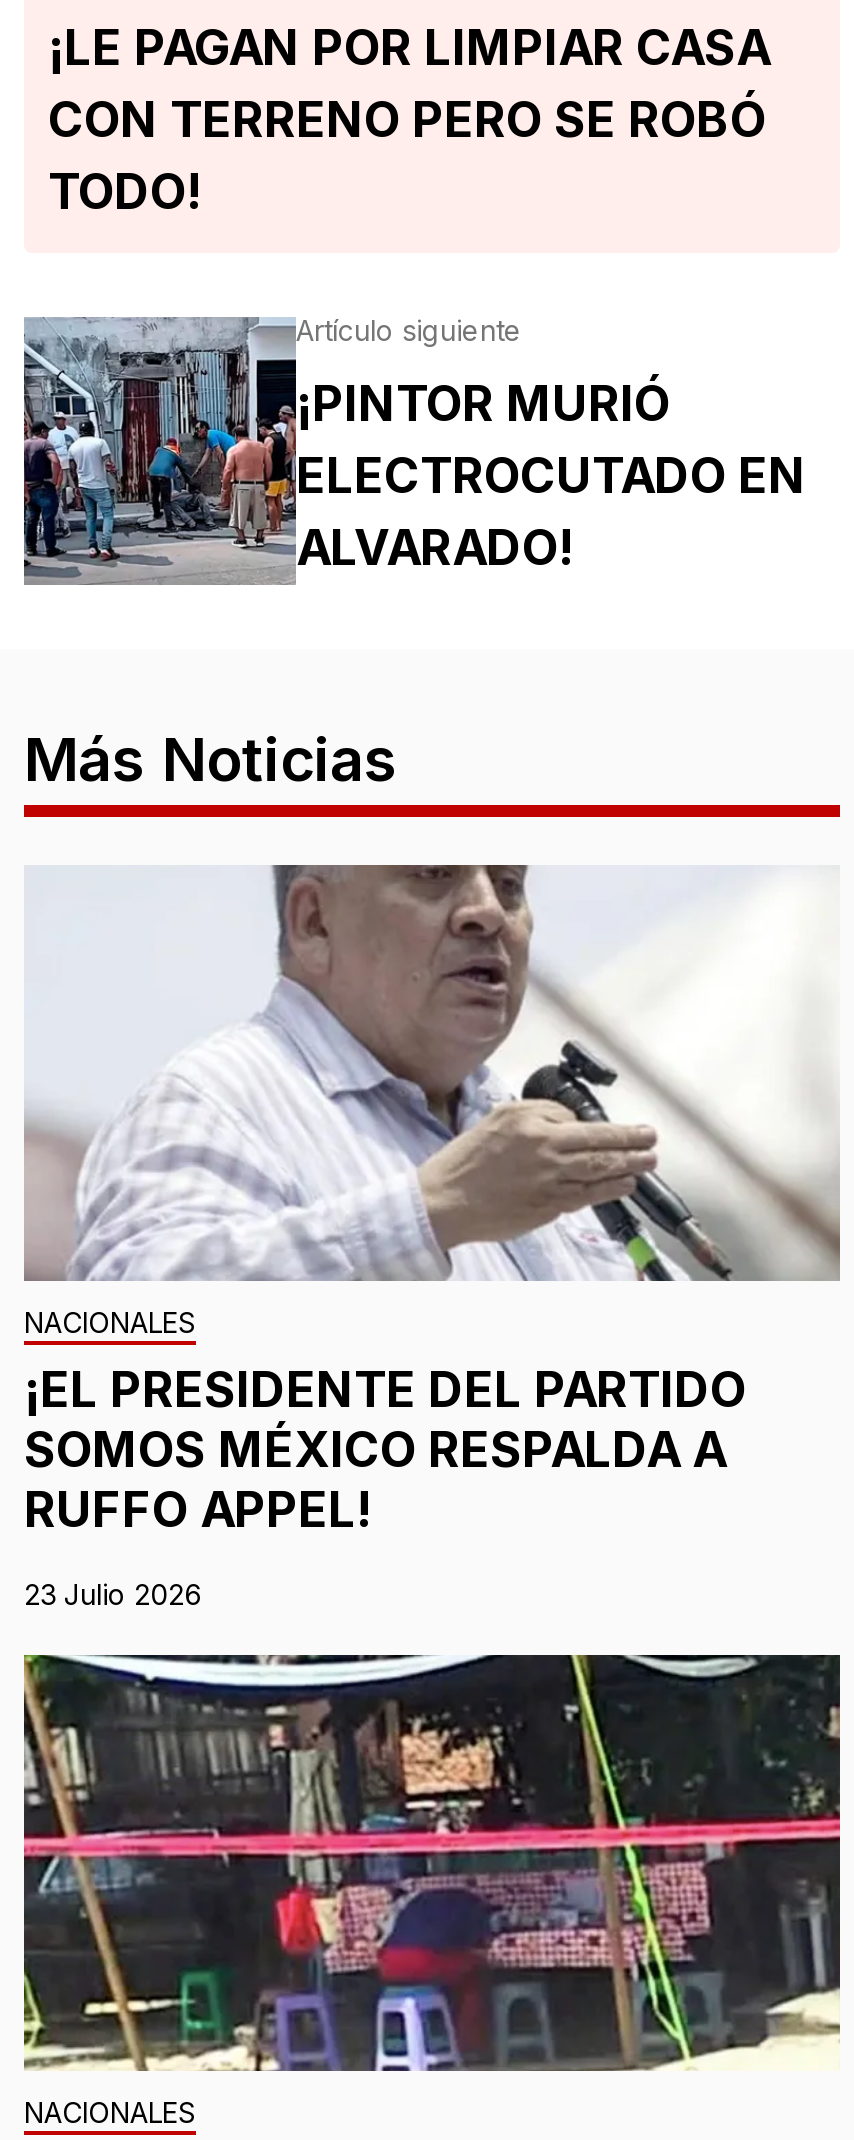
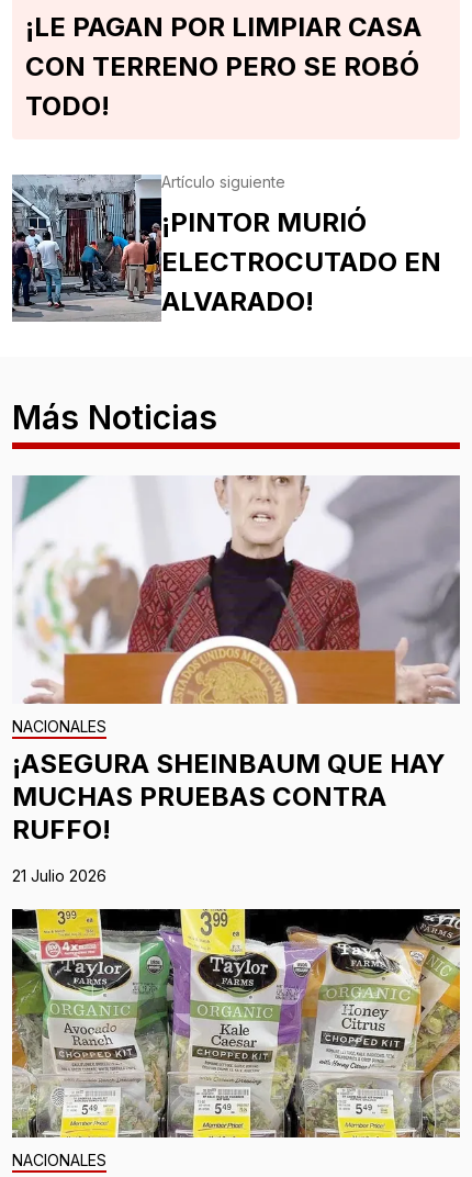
- [image]
- ¡EL PRESIDENTE DEL PARTIDO
- SOMOS MÉXICO RESPALDA A
- RUFFO APPEL!
+ [image]
+ ¡ASEGURA SHEINBAUM QUE HAY
+ MUCHAS PRUEBAS CONTRA
+ RUFFO!

- 23 Julio 2026
+ 21 Julio 2026

- [image]
+ [image]
